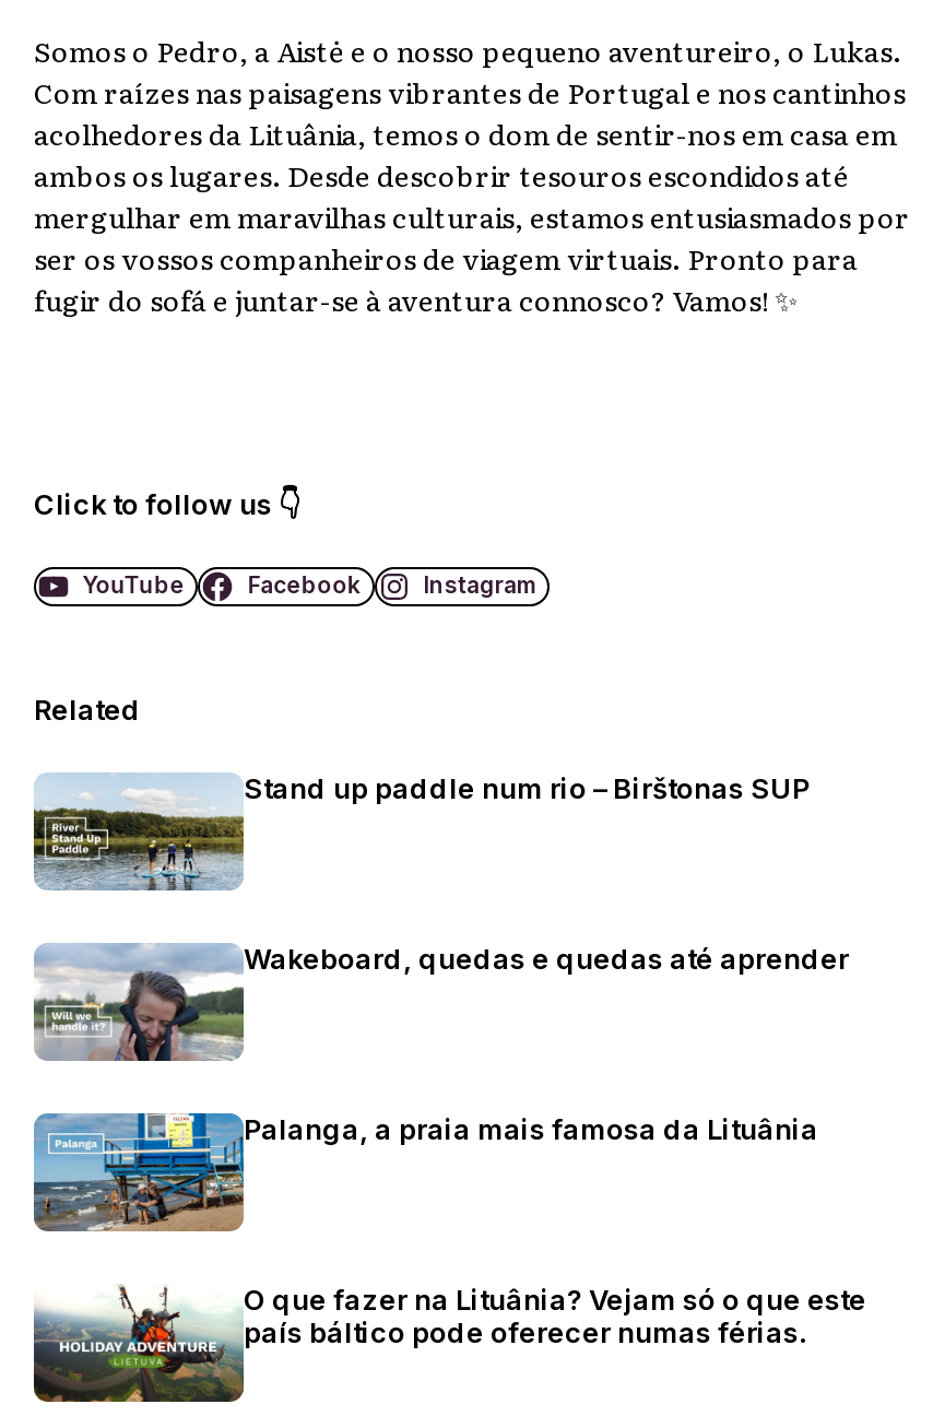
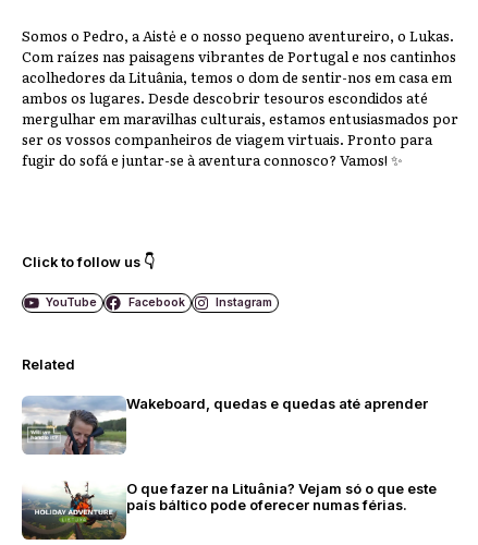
- [image]
- Stand up paddle num rio – Birštonas SUP

- [image]
- Palanga, a praia mais famosa da Lituânia
